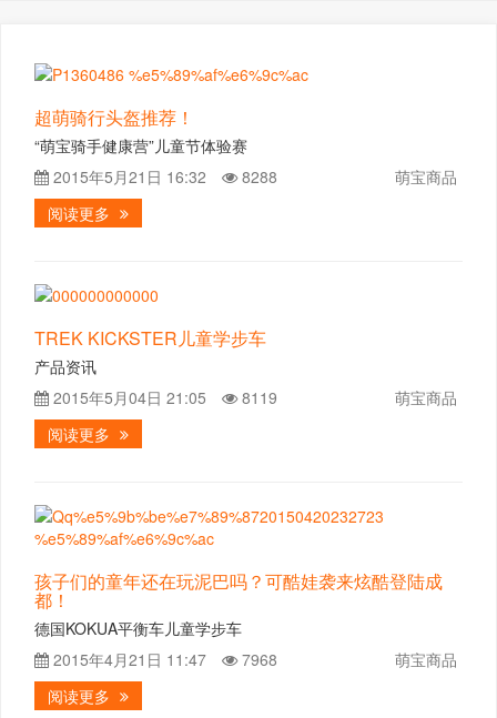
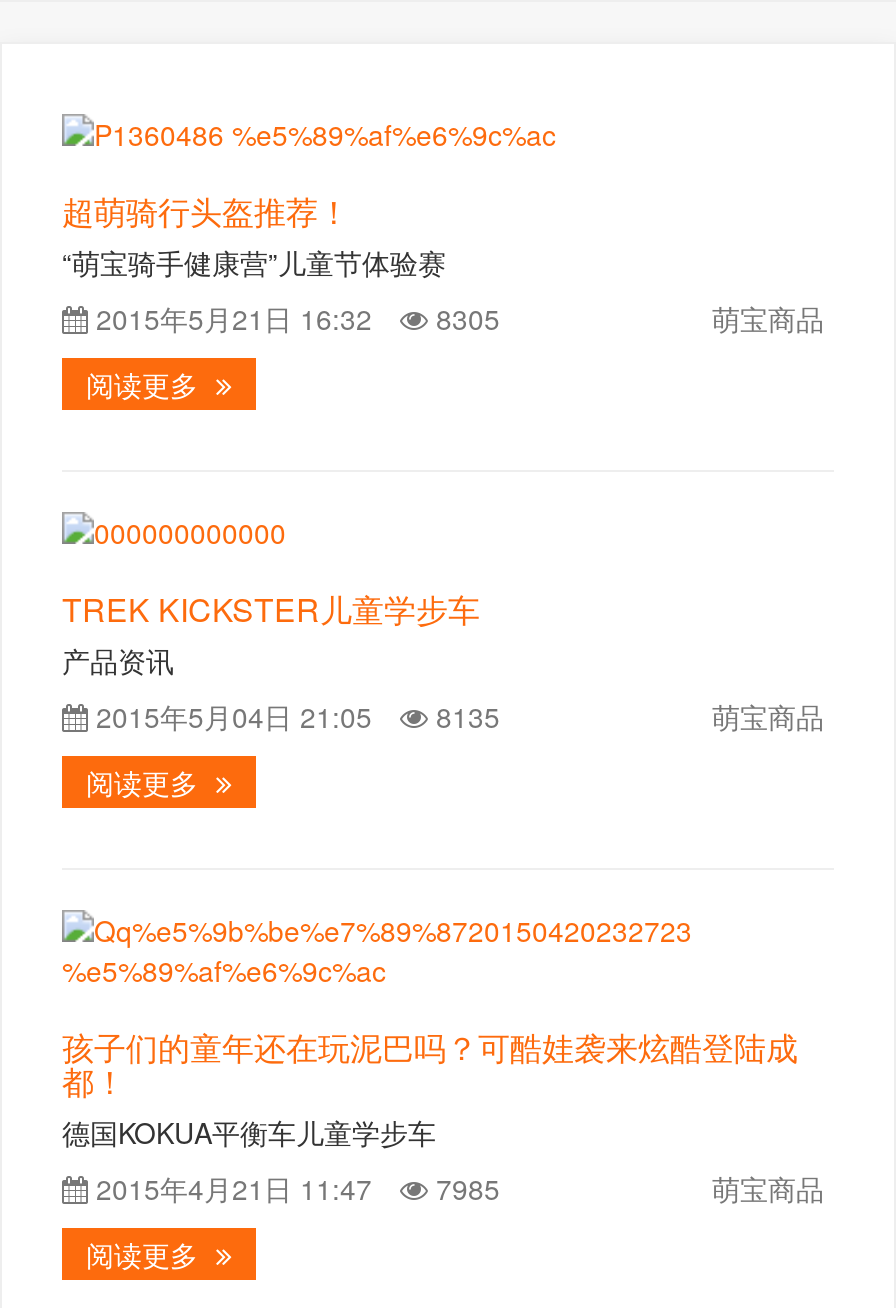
- 2015年5月21日 16:32 8288
+ 2015年5月21日 16:32 8305

- 2015年5月04日 21:05 8119
+ 2015年5月04日 21:05 8135

- 2015年4月21日 11:47 7968
+ 2015年4月21日 11:47 7985
